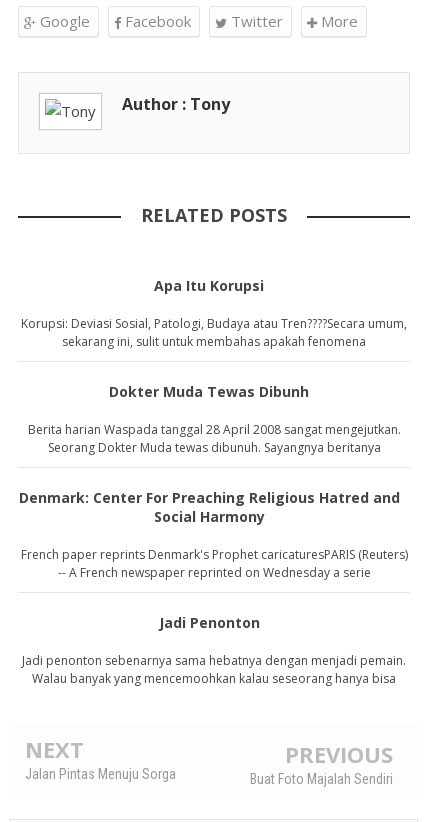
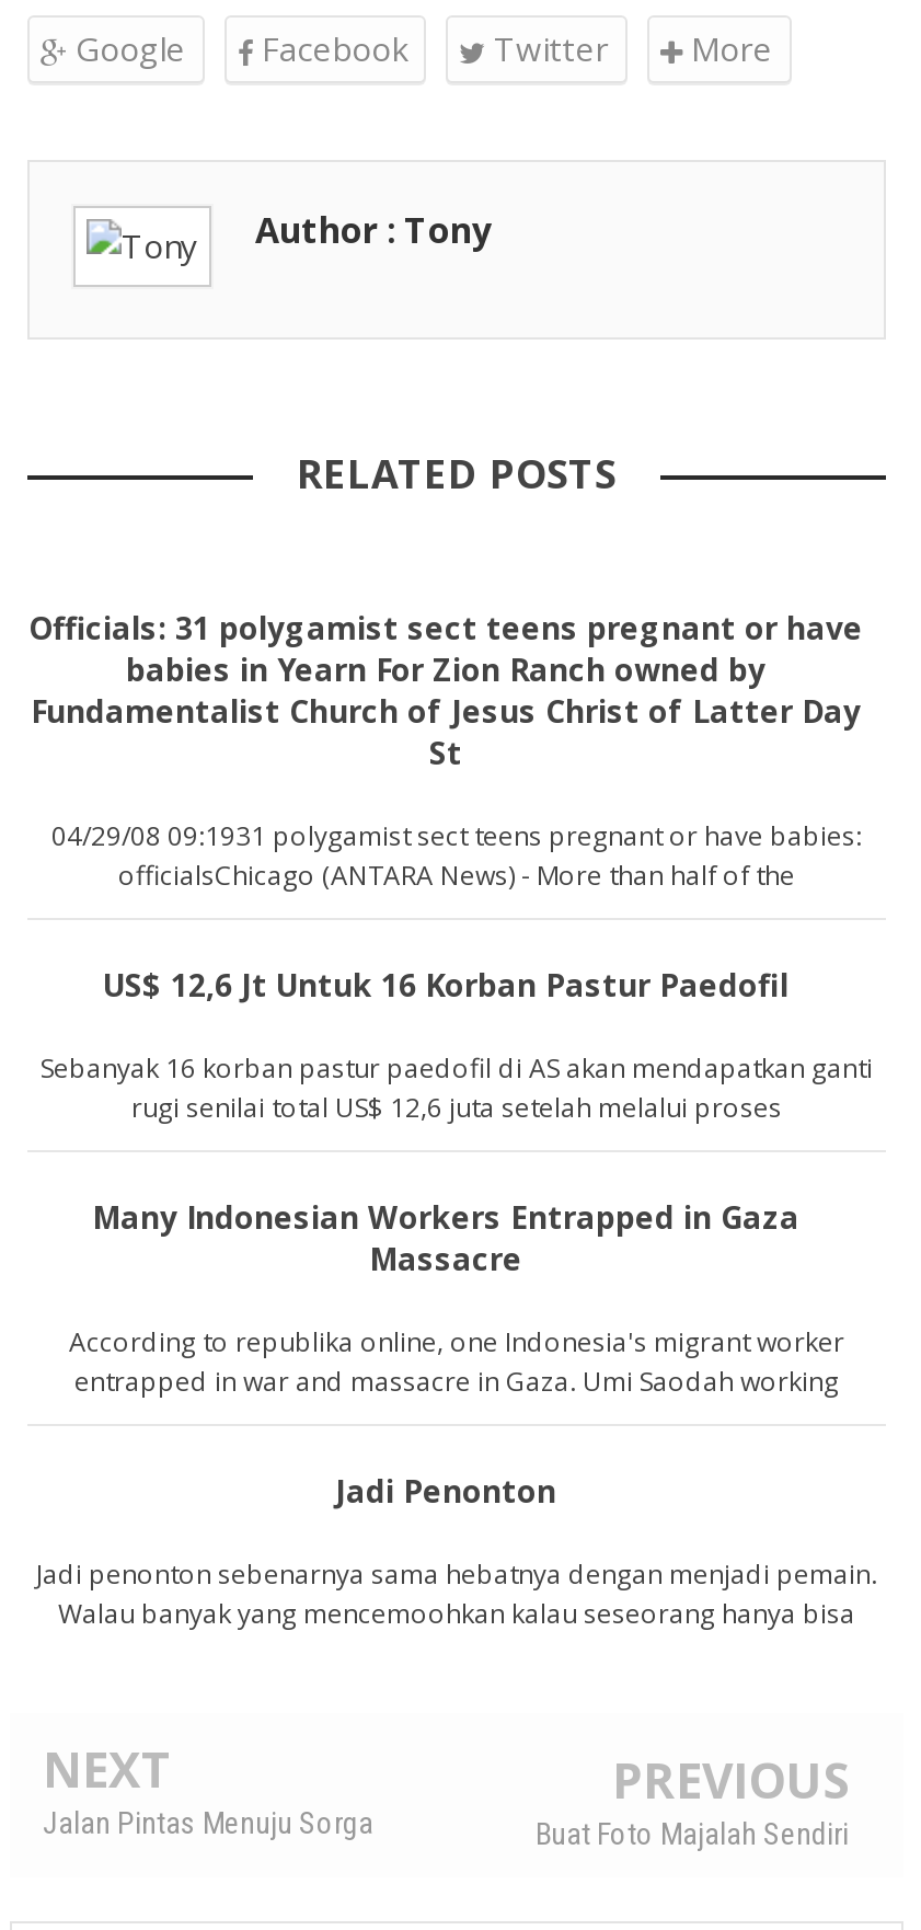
- Apa Itu Korupsi
+ Officials: 31 polygamist sect teens pregnant or have
+ babies in Yearn For Zion Ranch owned by
+ Fundamentalist Church of Jesus Christ of Latter Day
+ St

- Korupsi: Deviasi Sosial, Patologi, Budaya atau Tren????Secara umum,
- sekarang ini, sulit untuk membahas apakah fenomena
+ 04/29/08 09:1931 polygamist sect teens pregnant or have babies:
+ officialsChicago (ANTARA News) - More than half of the

- Dokter Muda Tewas Dibunh
+ US$ 12,6 Jt Untuk 16 Korban Pastur Paedofil

- Berita harian Waspada tanggal 28 April 2008 sangat mengejutkan.
- Seorang Dokter Muda tewas dibunuh. Sayangnya beritanya
+ Sebanyak 16 korban pastur paedofil di AS akan mendapatkan ganti
+ rugi senilai total US$ 12,6 juta setelah melalui proses

- Denmark: Center For Preaching Religious Hatred and
- Social Harmony
+ Many Indonesian Workers Entrapped in Gaza
+ Massacre

- French paper reprints Denmark's Prophet caricaturesPARIS (Reuters)
- -- A French newspaper reprinted on Wednesday a serie
+ According to republika online, one Indonesia's migrant worker
+ entrapped in war and massacre in Gaza. Umi Saodah working
